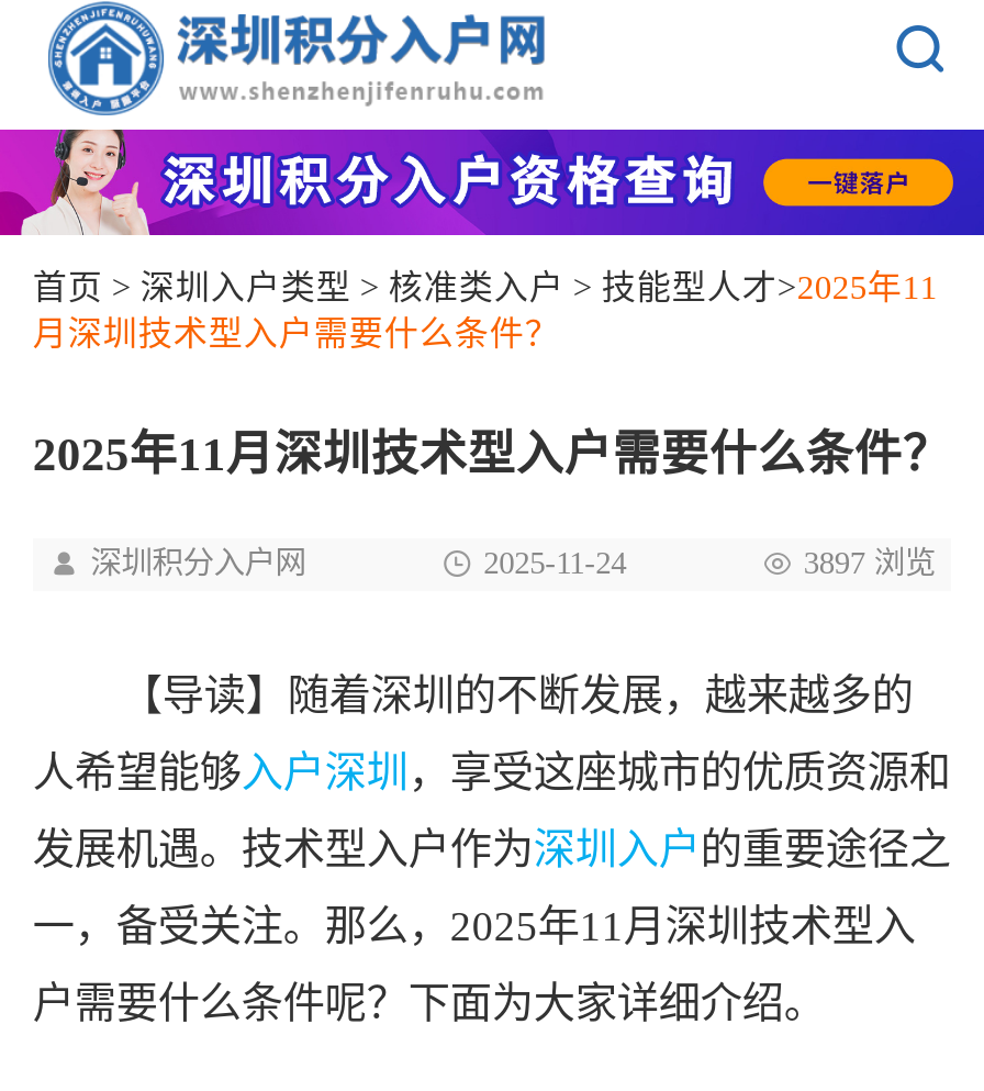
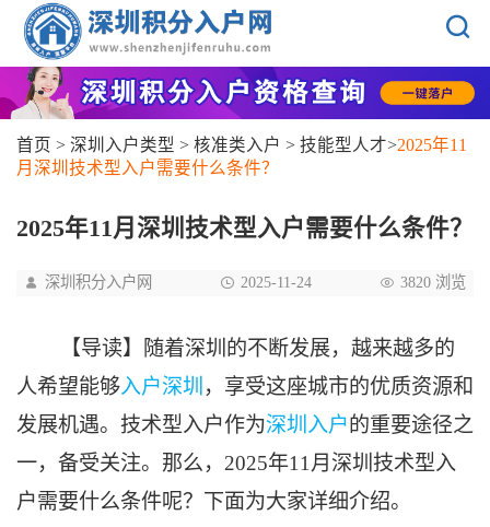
- 3897 浏览
+ 3820 浏览
